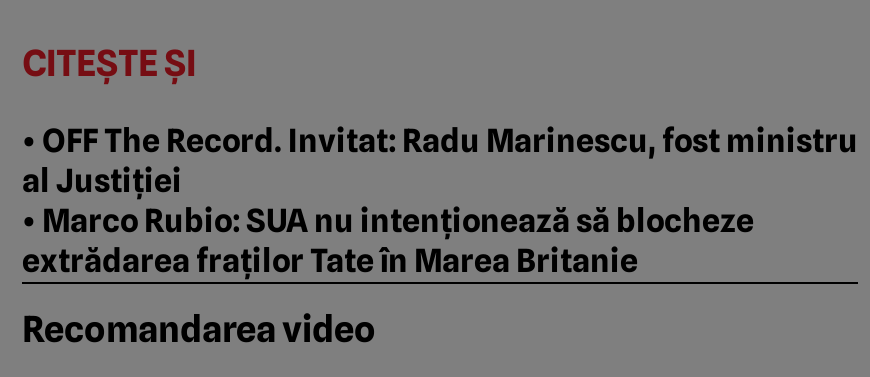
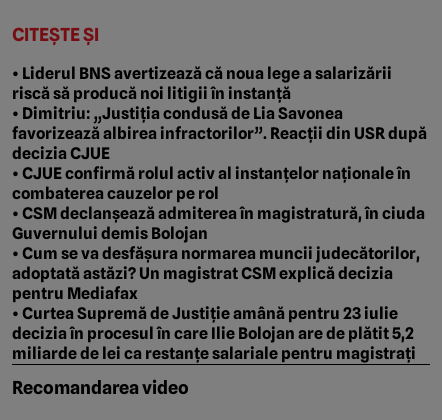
- • OFF The Record. Invitat: Radu Marinescu, fost ministru
- al Justiției
- • Marco Rubio: SUA nu intenționează să blocheze
- extrădarea fraților Tate în Marea Britanie
+ • Liderul BNS avertizează că noua lege a salarizării
+ riscă să producă noi litigii în instanță
+ • Dimitriu: „Justiția condusă de Lia Savonea
+ favorizează albirea infractorilor”. Reacții din USR după
+ decizia CJUE
+ • CJUE confirmă rolul activ al instanțelor naționale în
+ combaterea cauzelor pe rol
+ • CSM declanșează admiterea în magistratură, în ciuda
+ Guvernului demis Bolojan
+ • Cum se va desfășura normarea muncii judecătorilor,
+ adoptată astăzi? Un magistrat CSM explică decizia
+ pentru Mediafax
+ • Curtea Supremă de Justiție amână pentru 23 iulie
+ decizia în procesul în care Ilie Bolojan are de plătit 5,2
+ miliarde de lei ca restanțe salariale pentru magistrați
